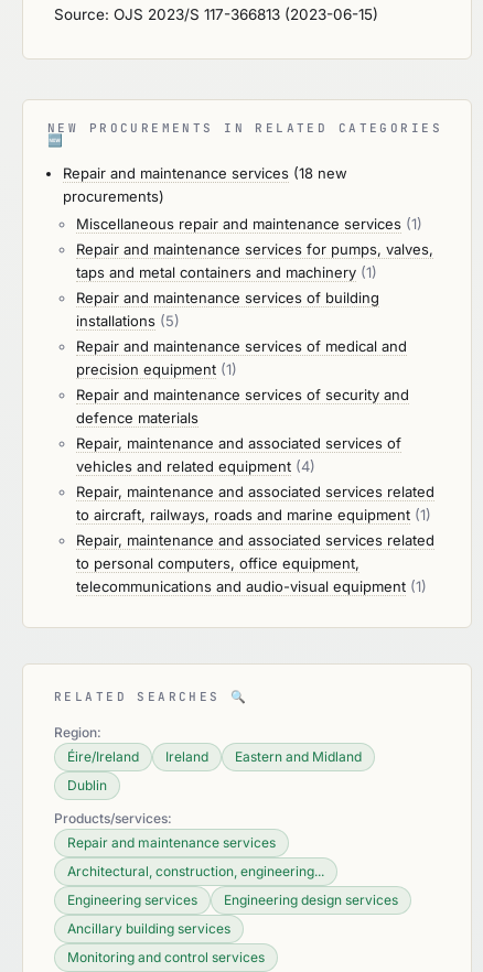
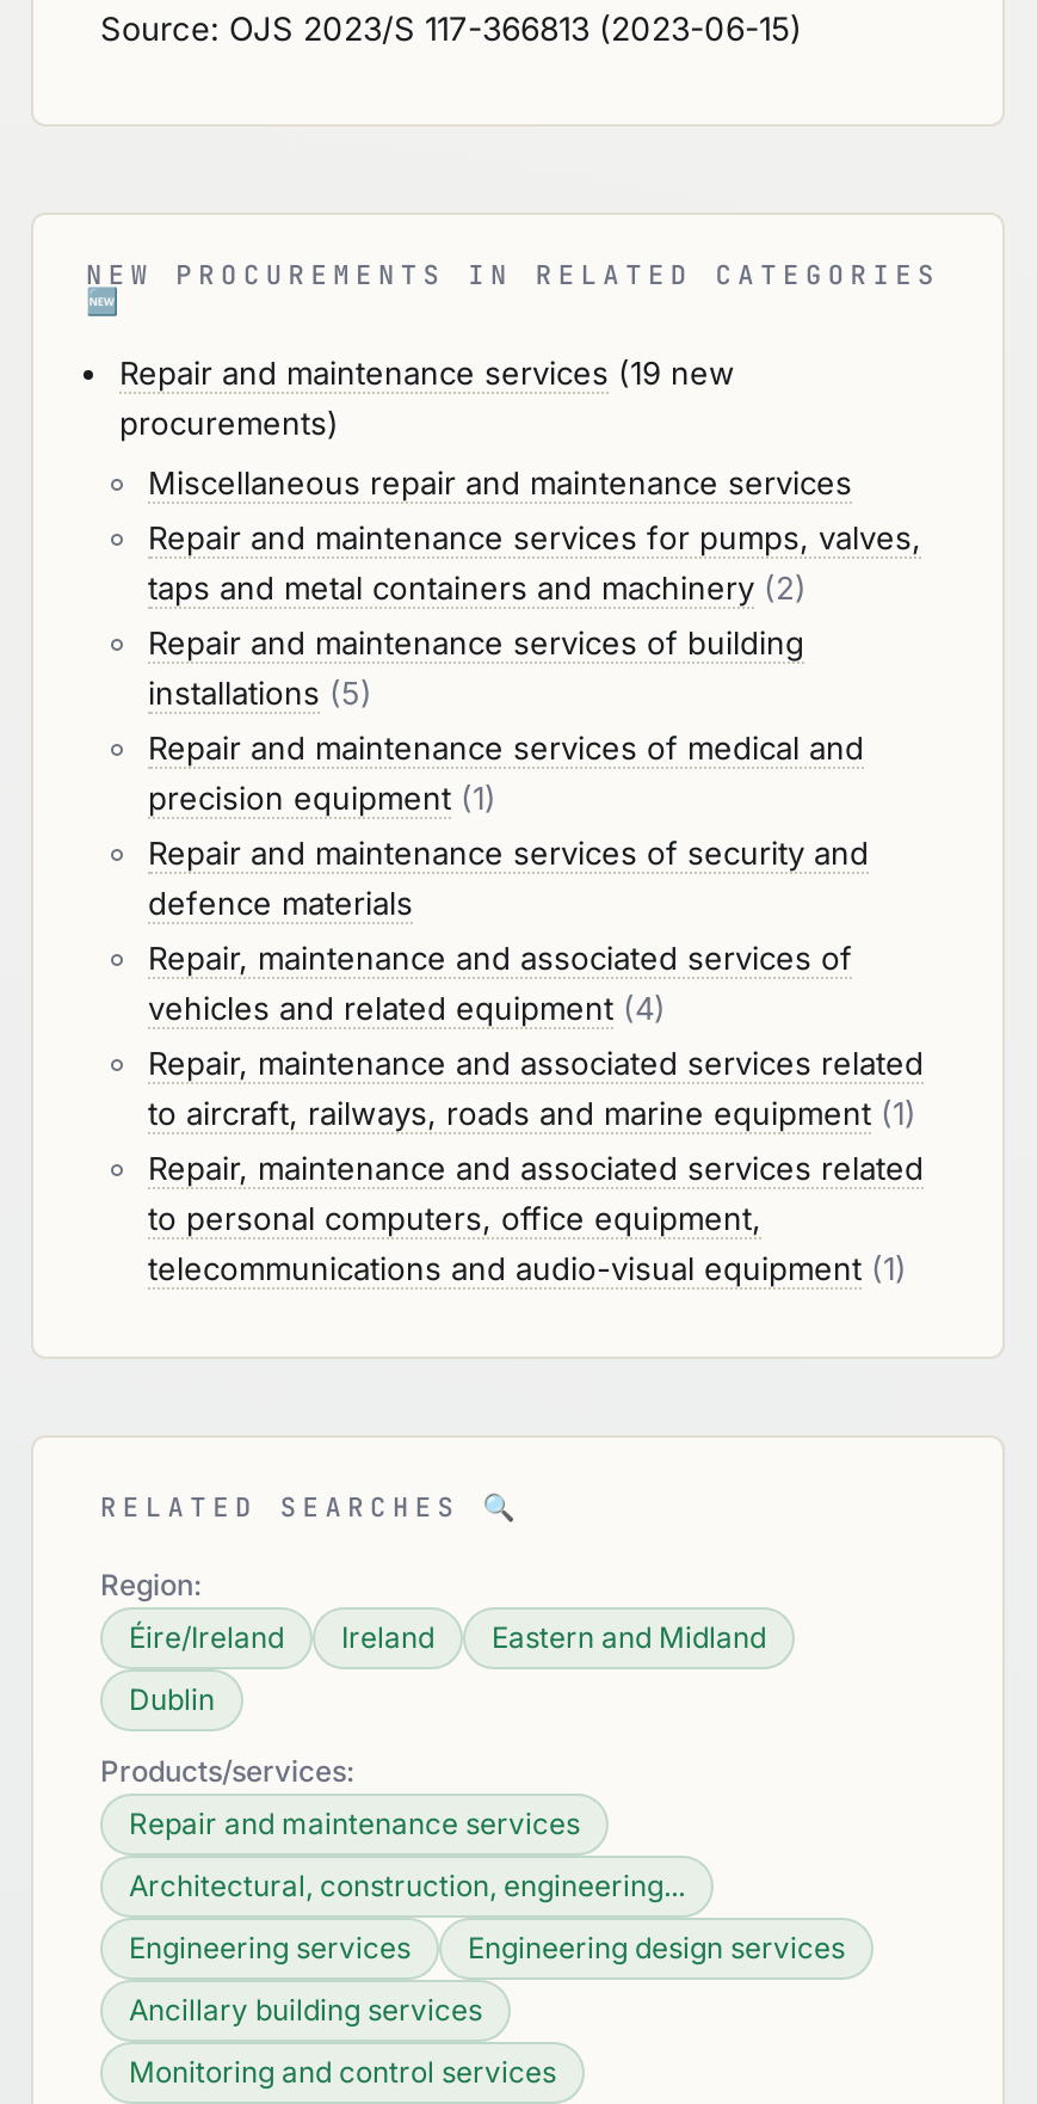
- Repair and maintenance services (18 new
+ Repair and maintenance services (19 new

- Miscellaneous repair and maintenance services (1)
+ Miscellaneous repair and maintenance services

- taps and metal containers and machinery (1)
+ taps and metal containers and machinery (2)
